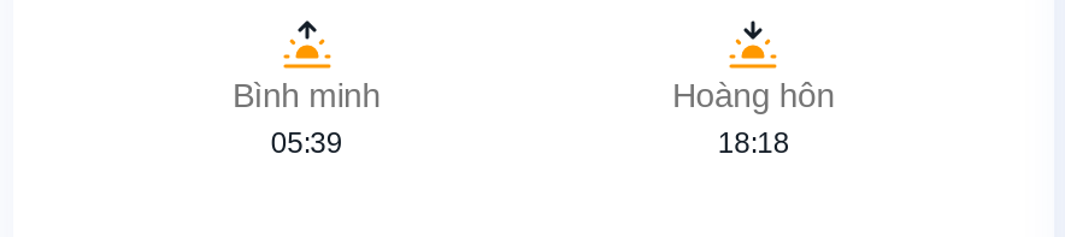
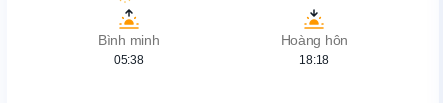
- 05:39
+ 05:38
